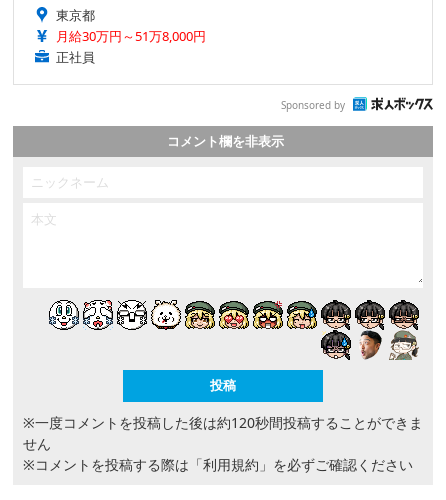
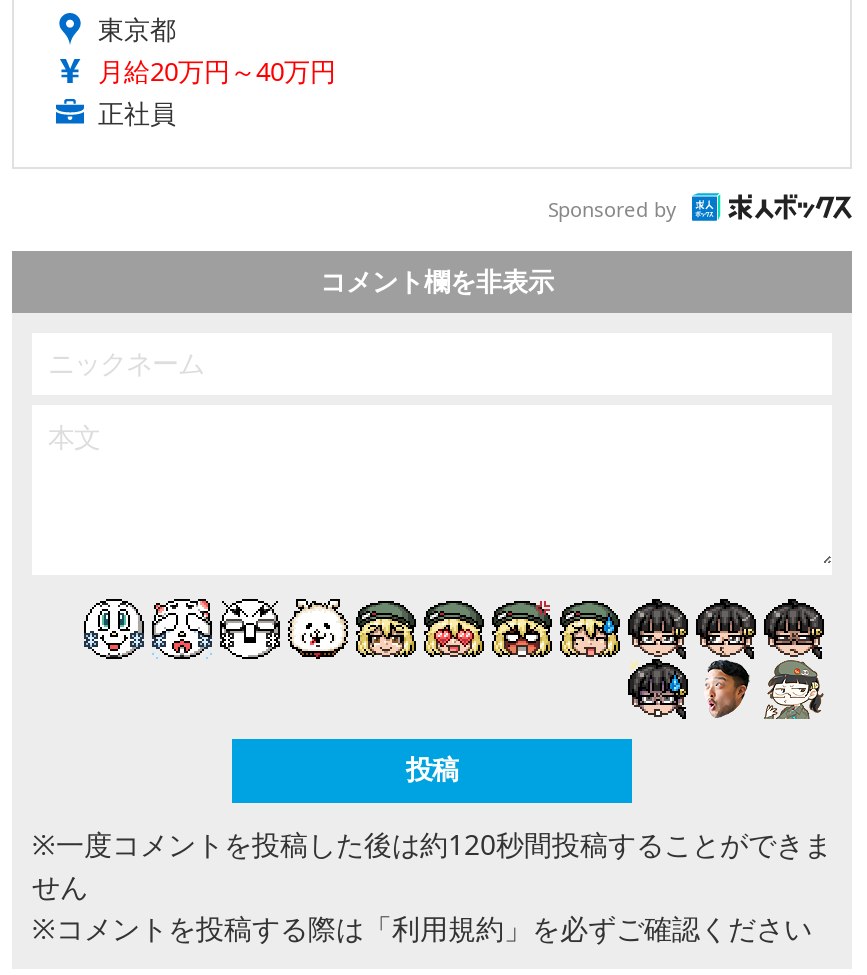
- 月給30万円～51万8,000円
+ 月給20万円～40万円
